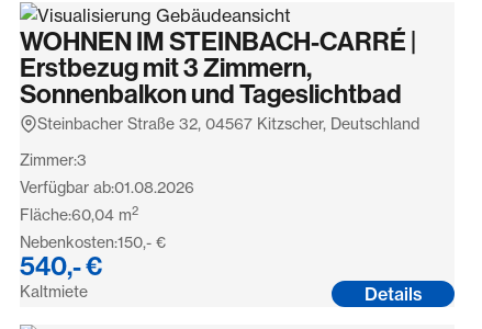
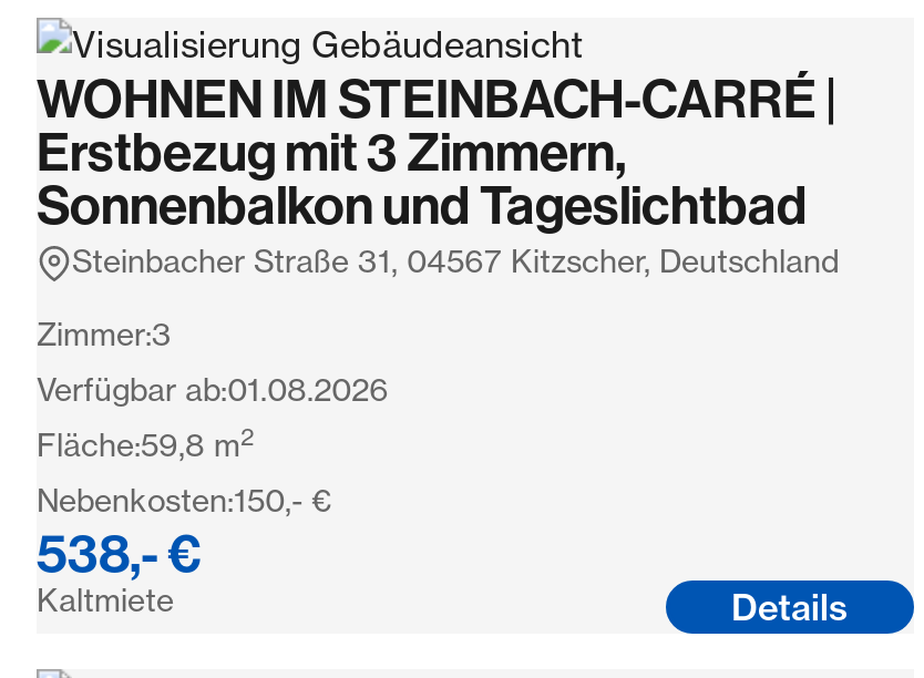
- Steinbacher Straße 32, 04567 Kitzscher, Deutschland
+ Steinbacher Straße 31, 04567 Kitzscher, Deutschland

- Fläche:60,04 m2
+ Fläche:59,8 m2

- 540,- €
+ 538,- €
